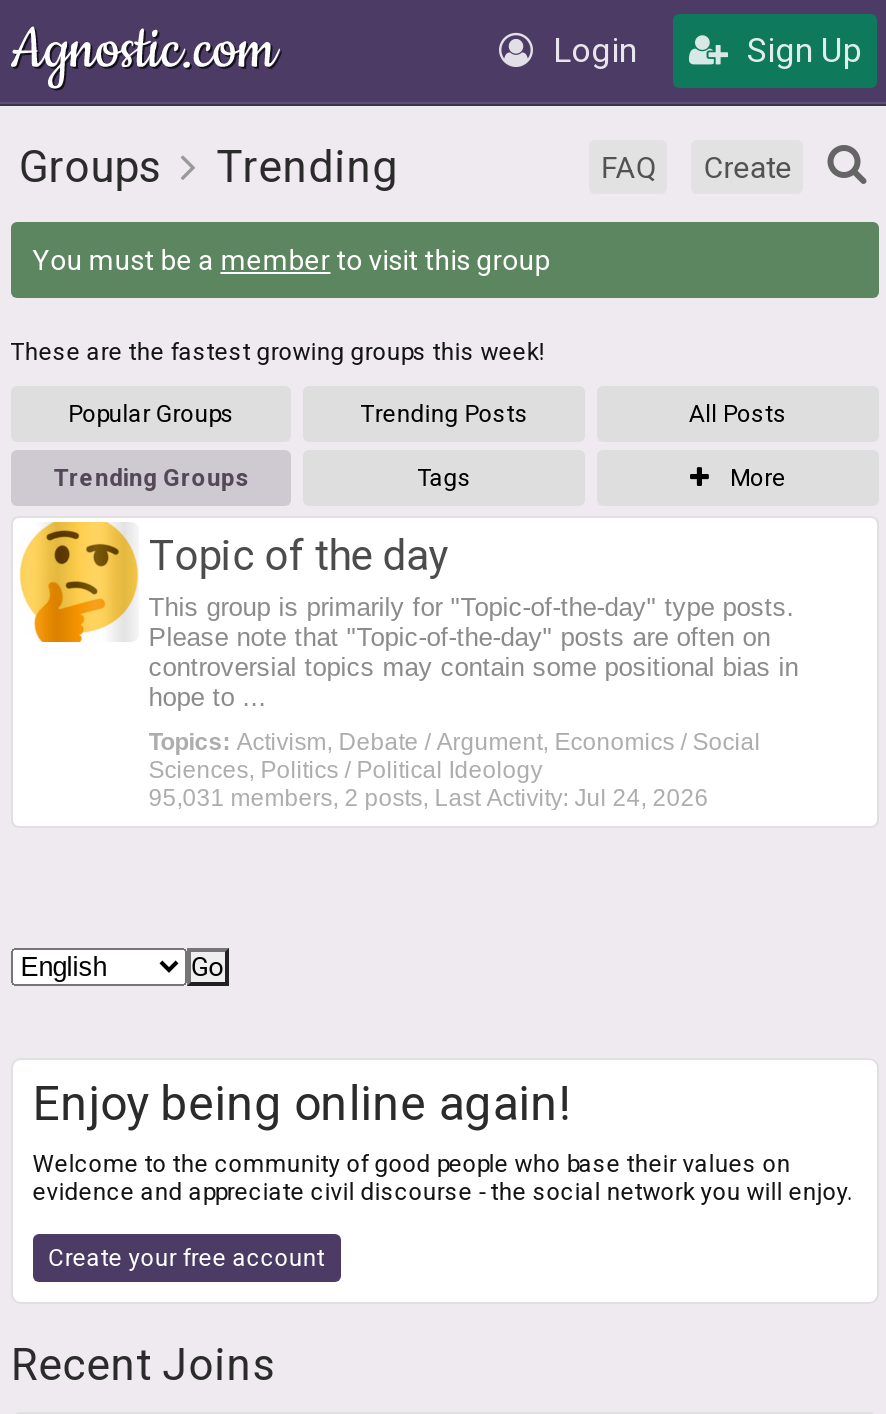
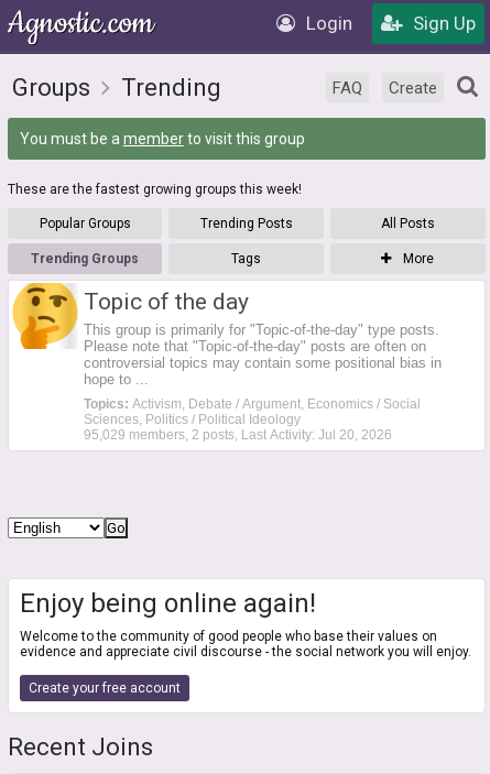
- 95,031 members, 2 posts, Last Activity: Jul 24, 2026
+ 95,029 members, 2 posts, Last Activity: Jul 20, 2026
